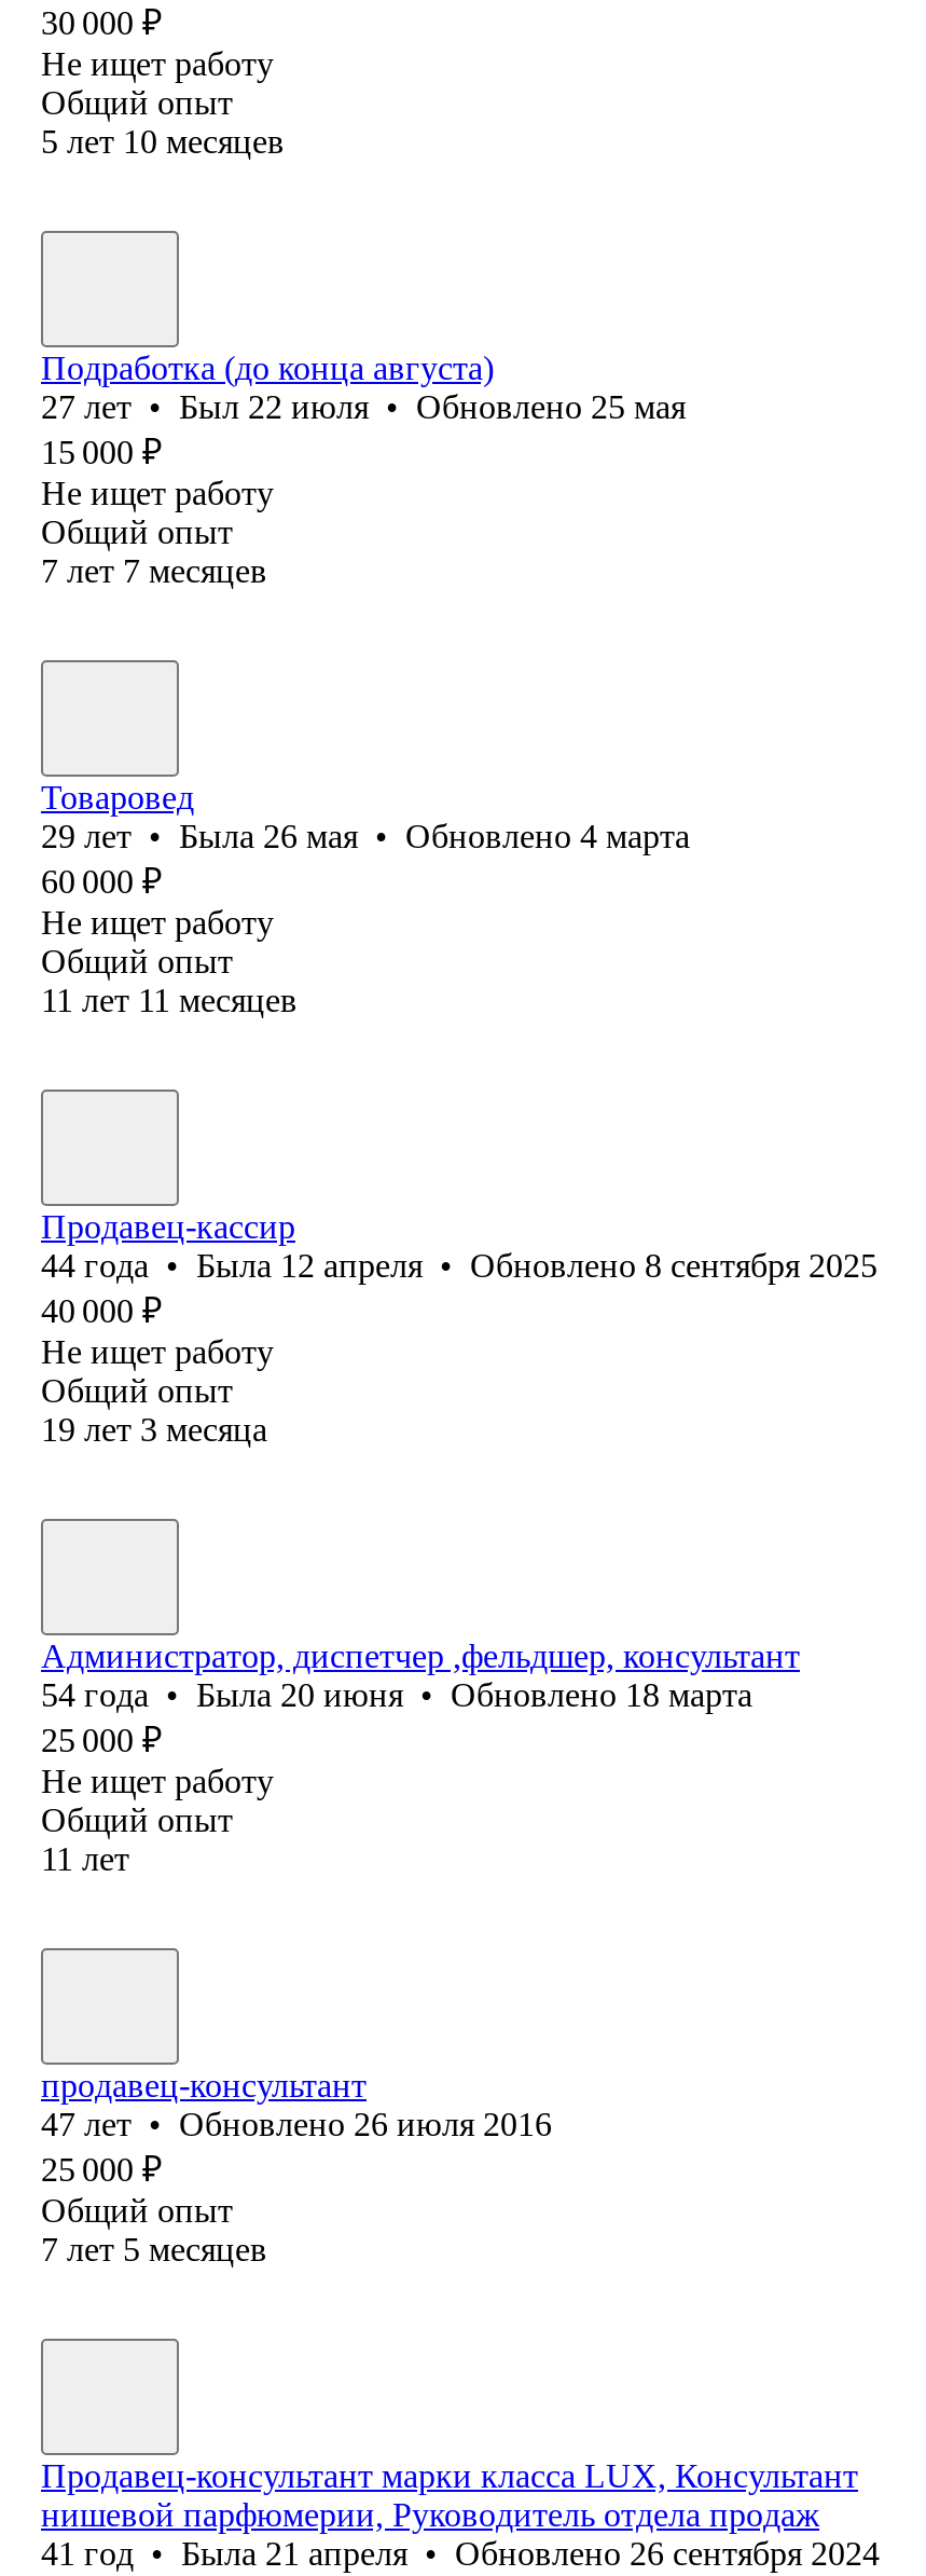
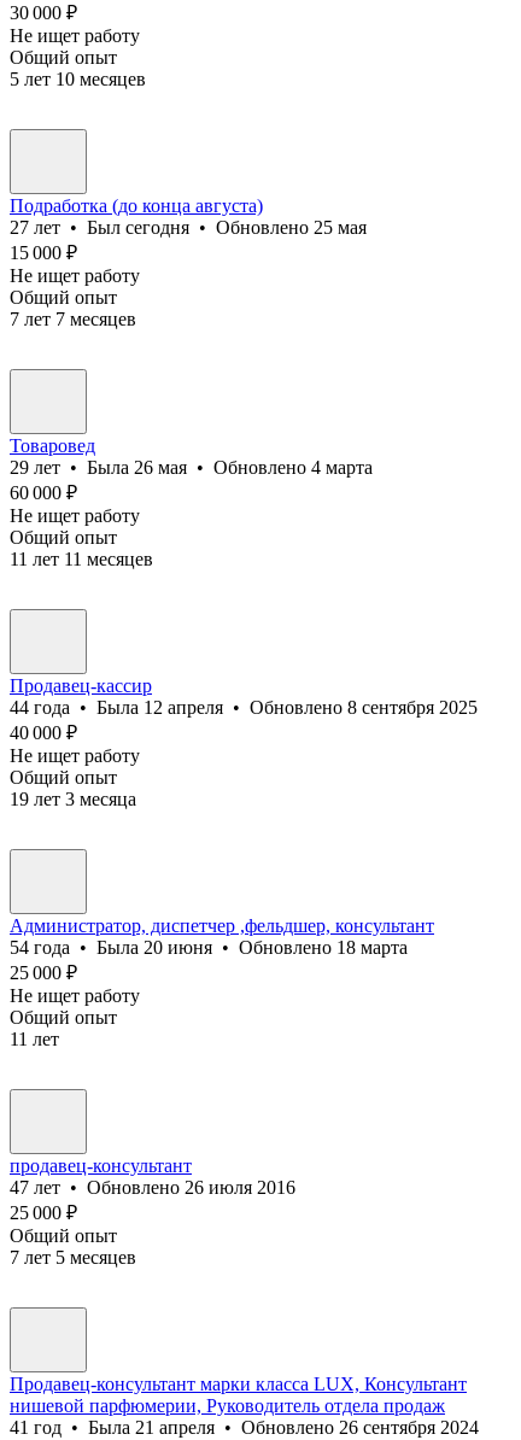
- 27 лет • Был 22 июля • Обновлено 25 мая
+ 27 лет • Был сегодня • Обновлено 25 мая
